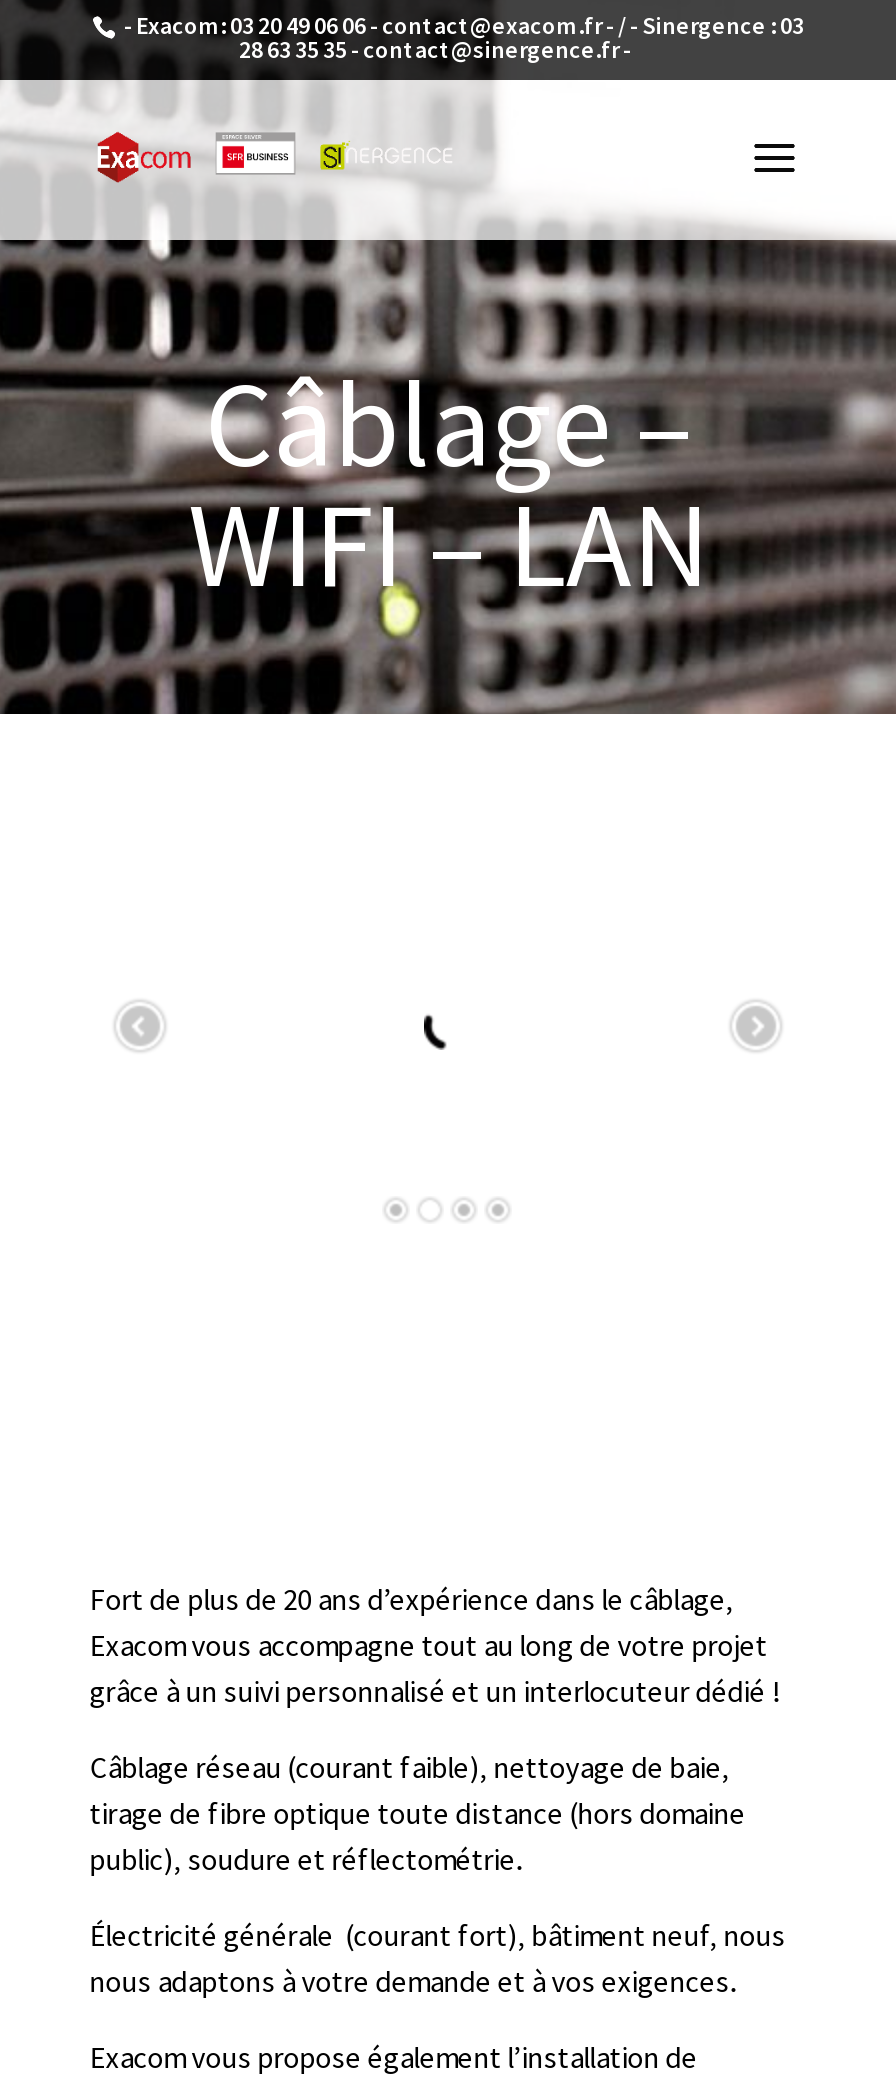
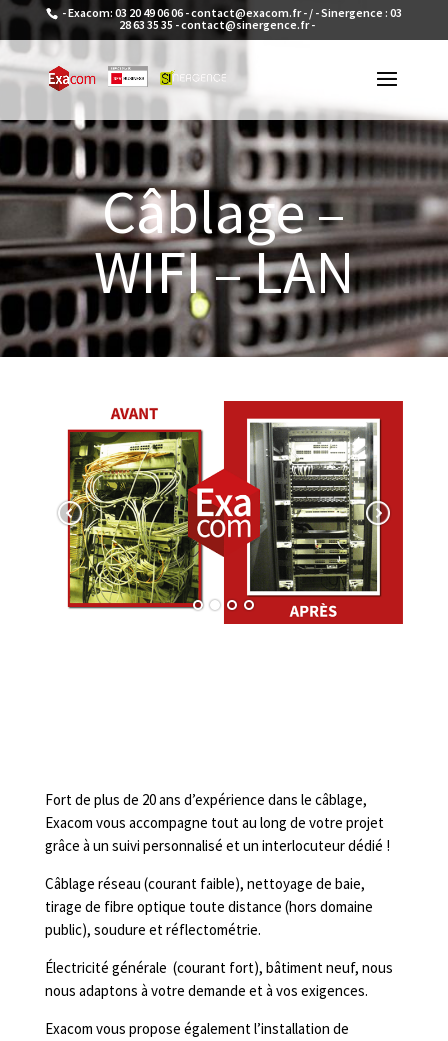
+ [image]
